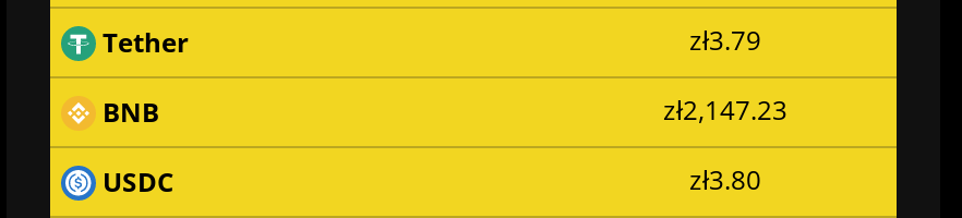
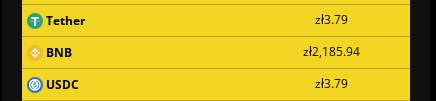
- zł2,147.23
+ zł2,185.94

- zł3.80
+ zł3.79
